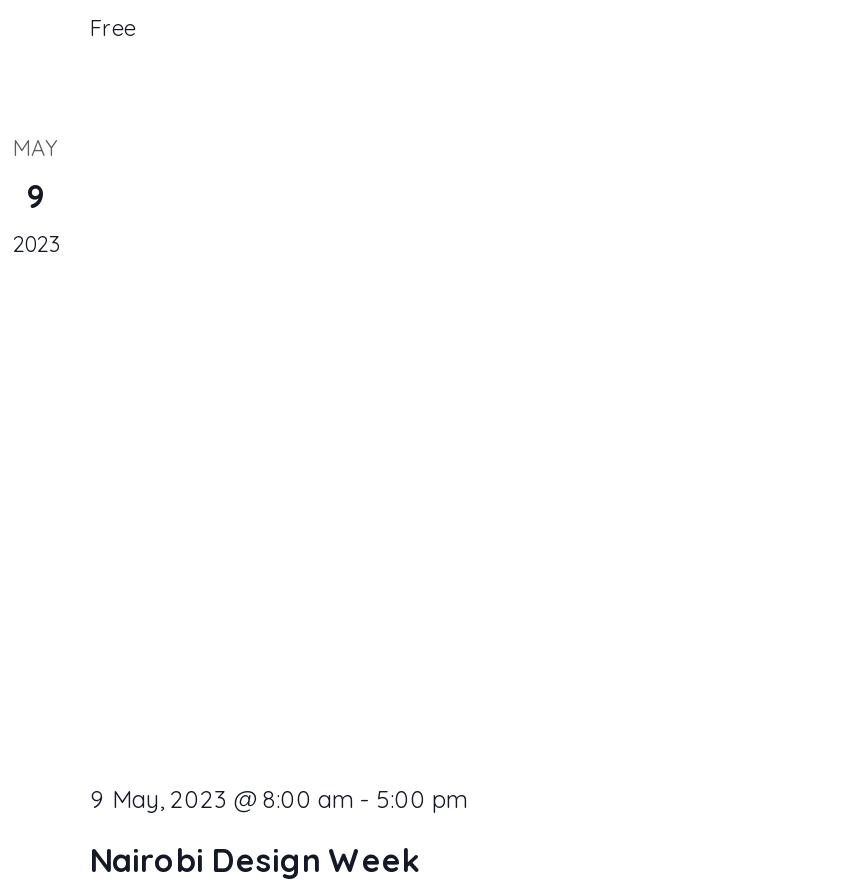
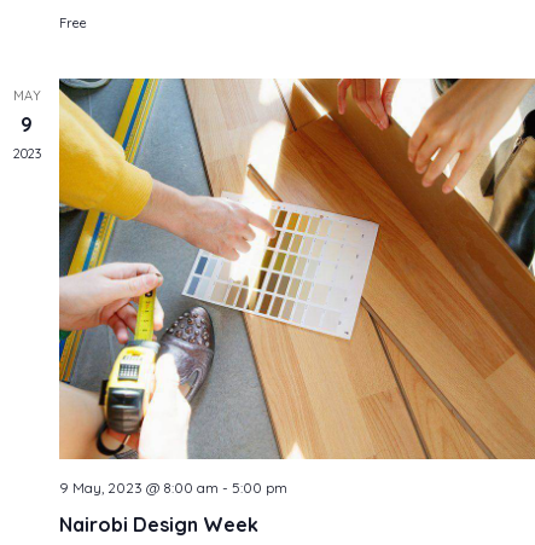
+ [image]
